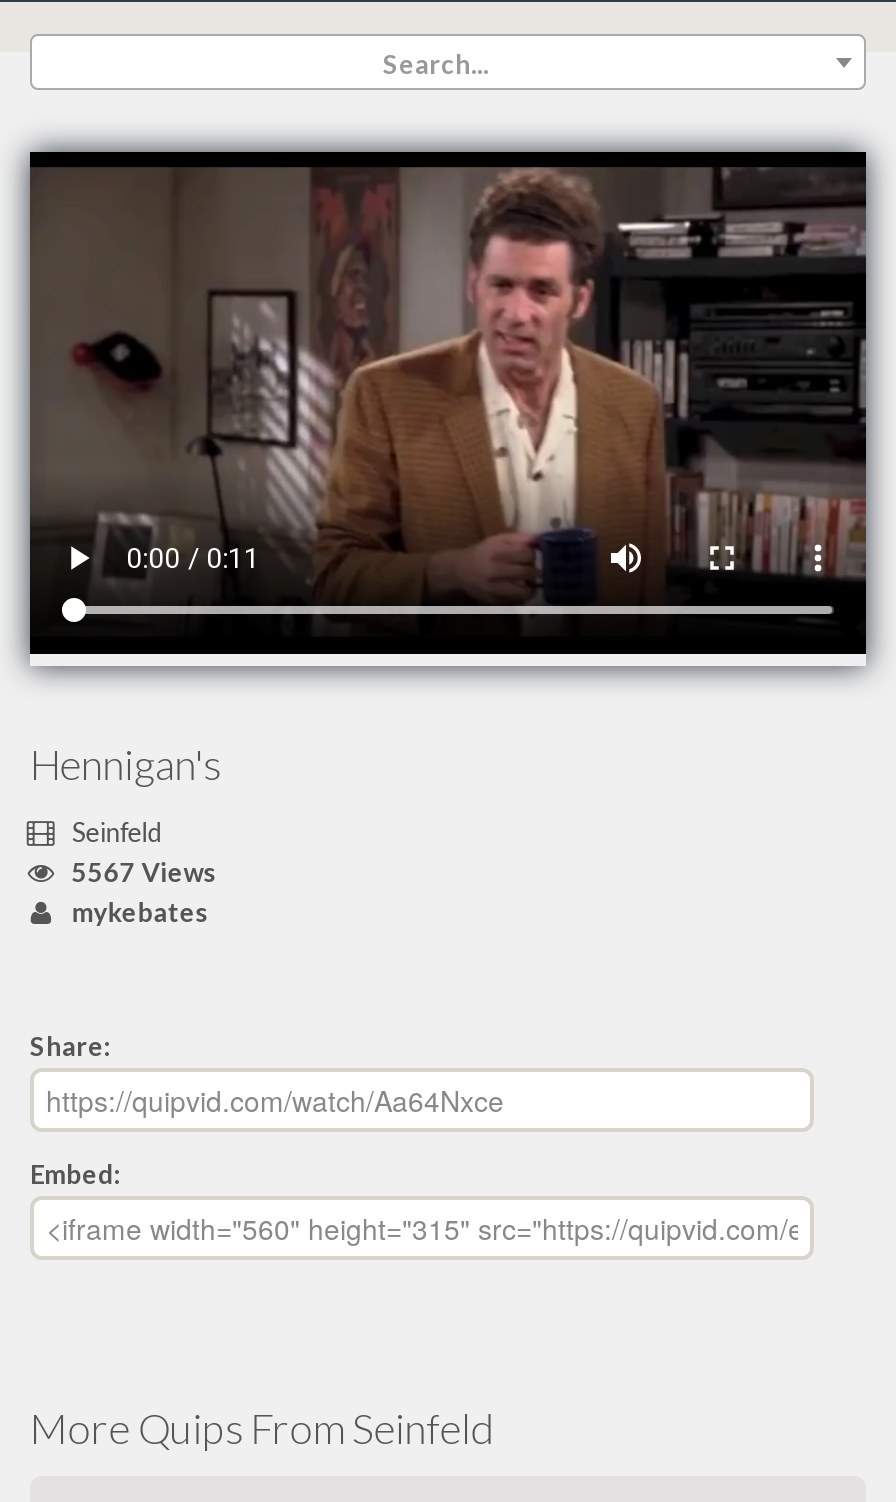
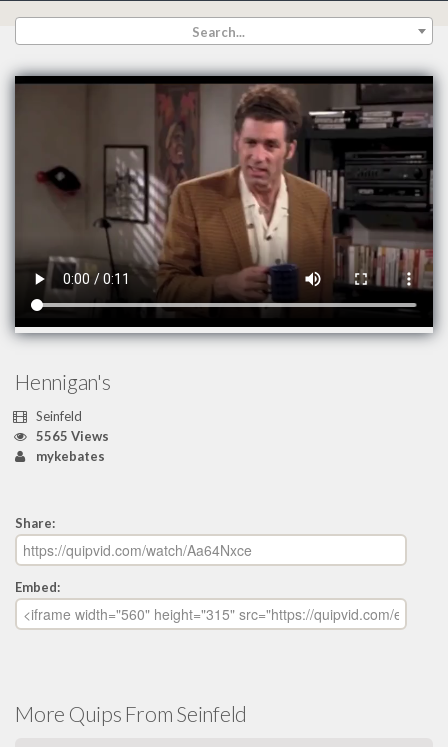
- 5567 Views
+ 5565 Views
